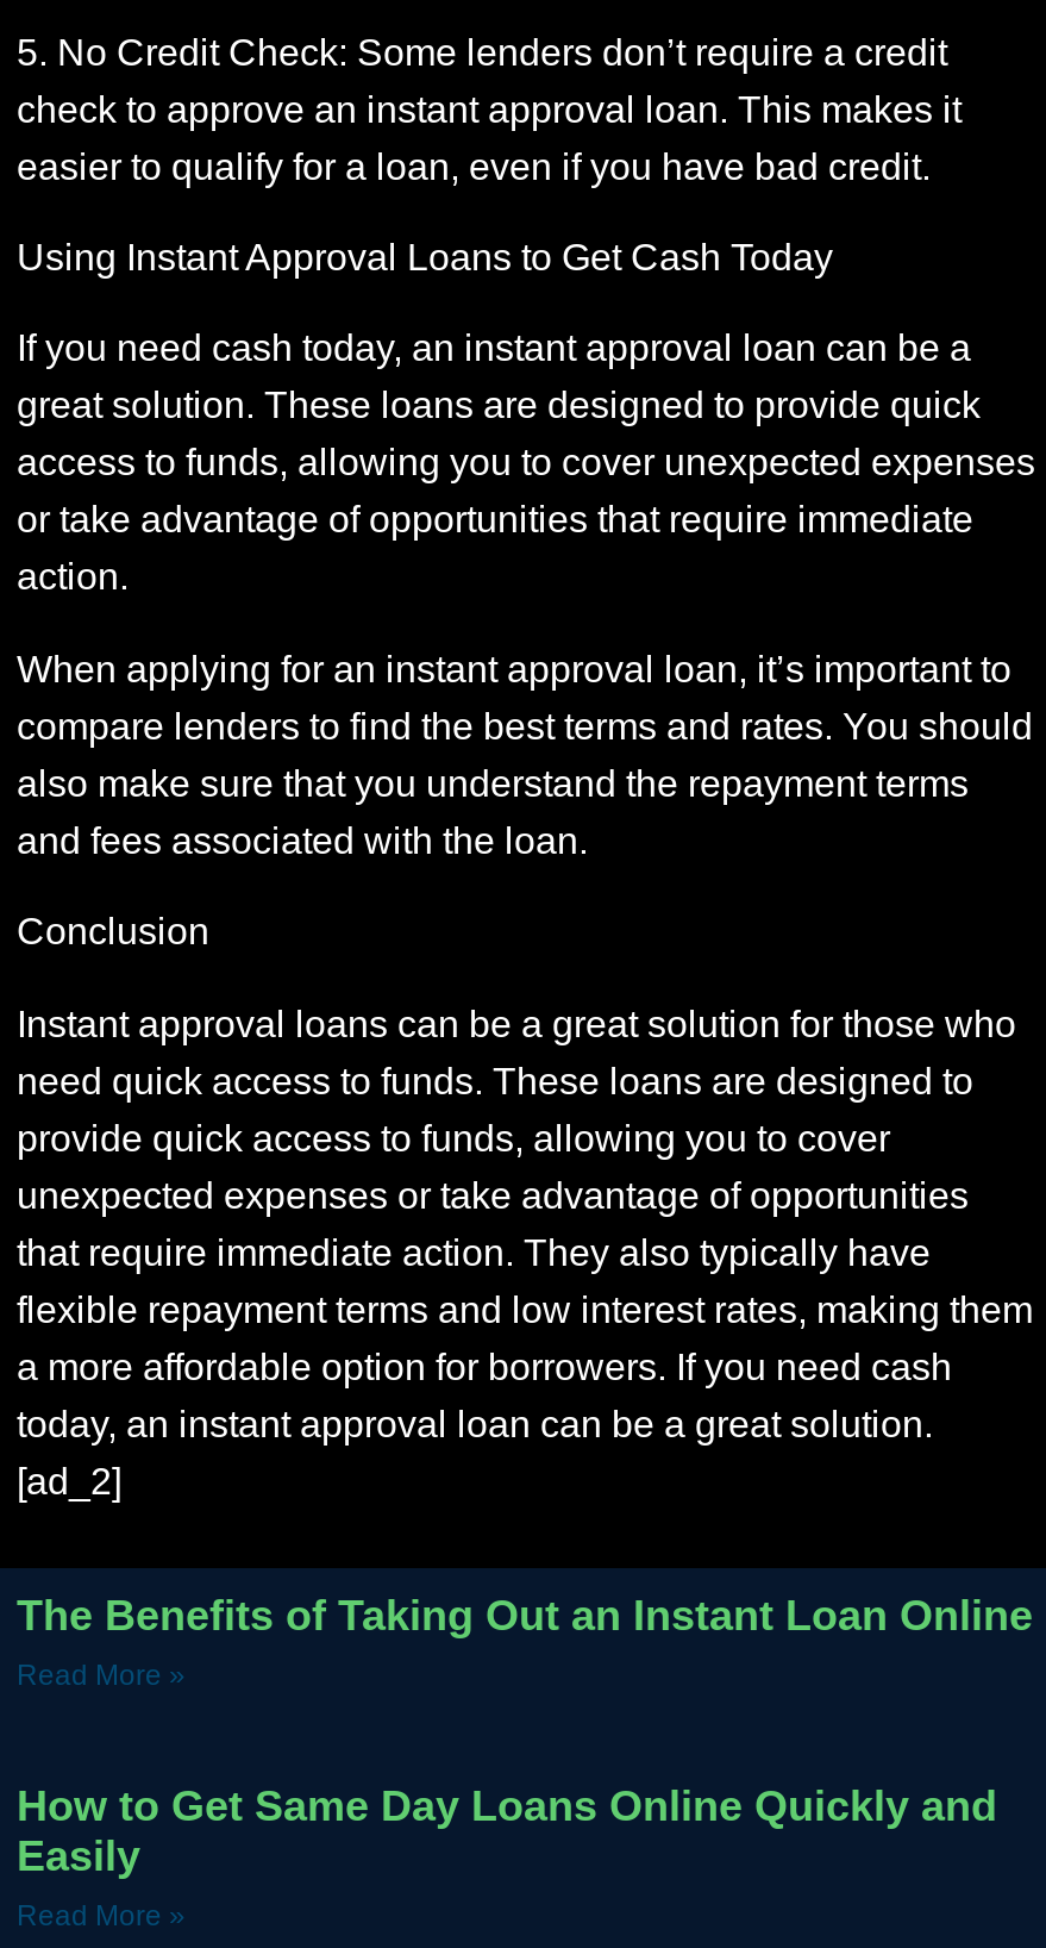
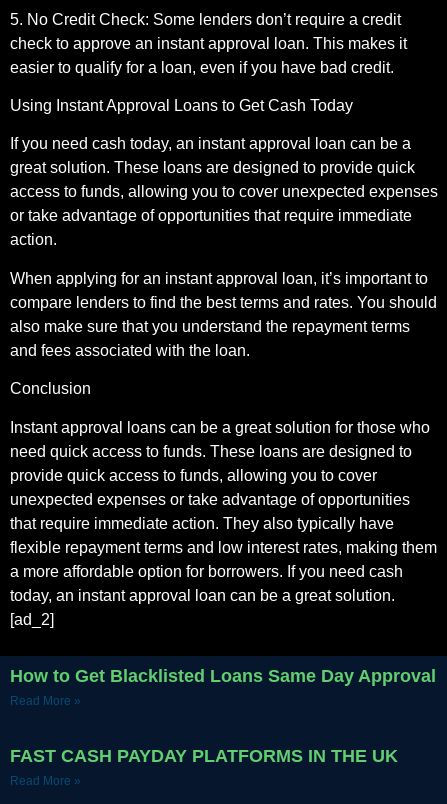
- The Benefits of Taking Out an Instant Loan Online
+ How to Get Blacklisted Loans Same Day Approval

- How to Get Same Day Loans Online Quickly and
- Easily
+ FAST CASH PAYDAY PLATFORMS IN THE UK
